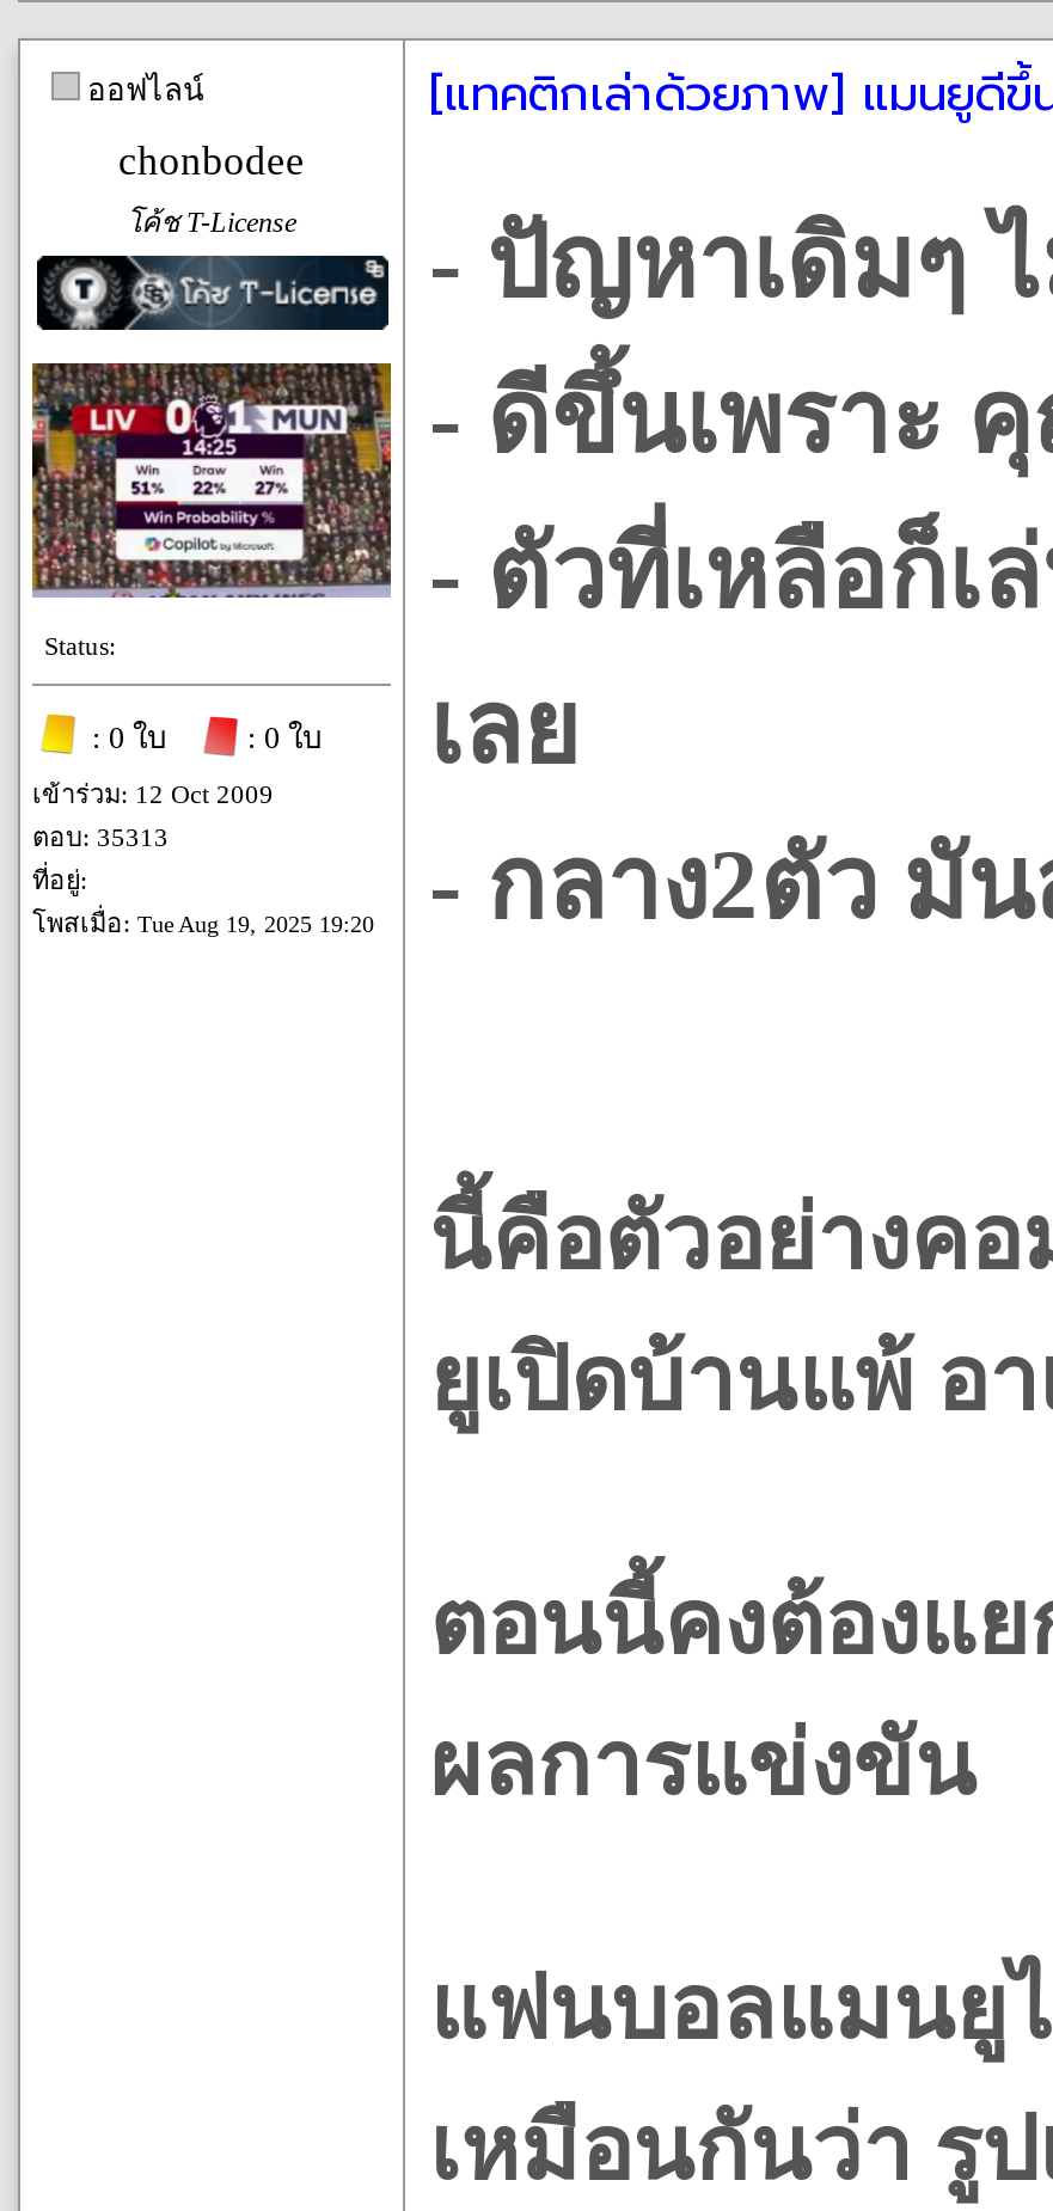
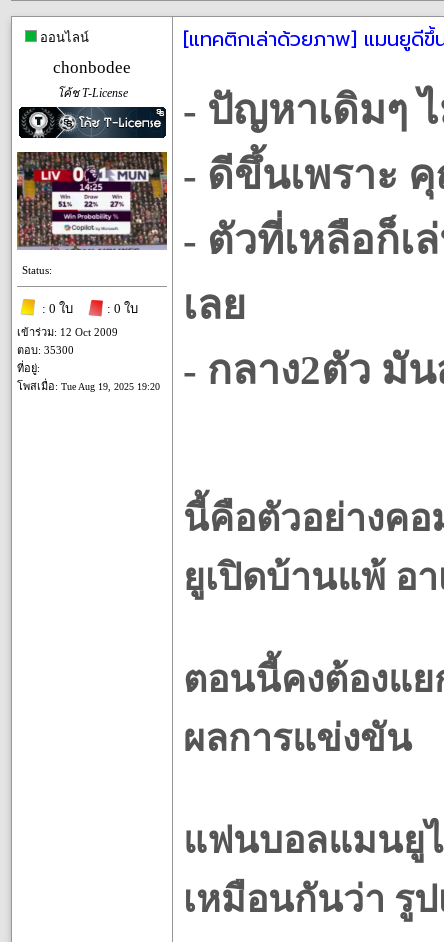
- ออฟไลน์
+ ออนไลน์

- ตอบ: 35313
+ ตอบ: 35300
